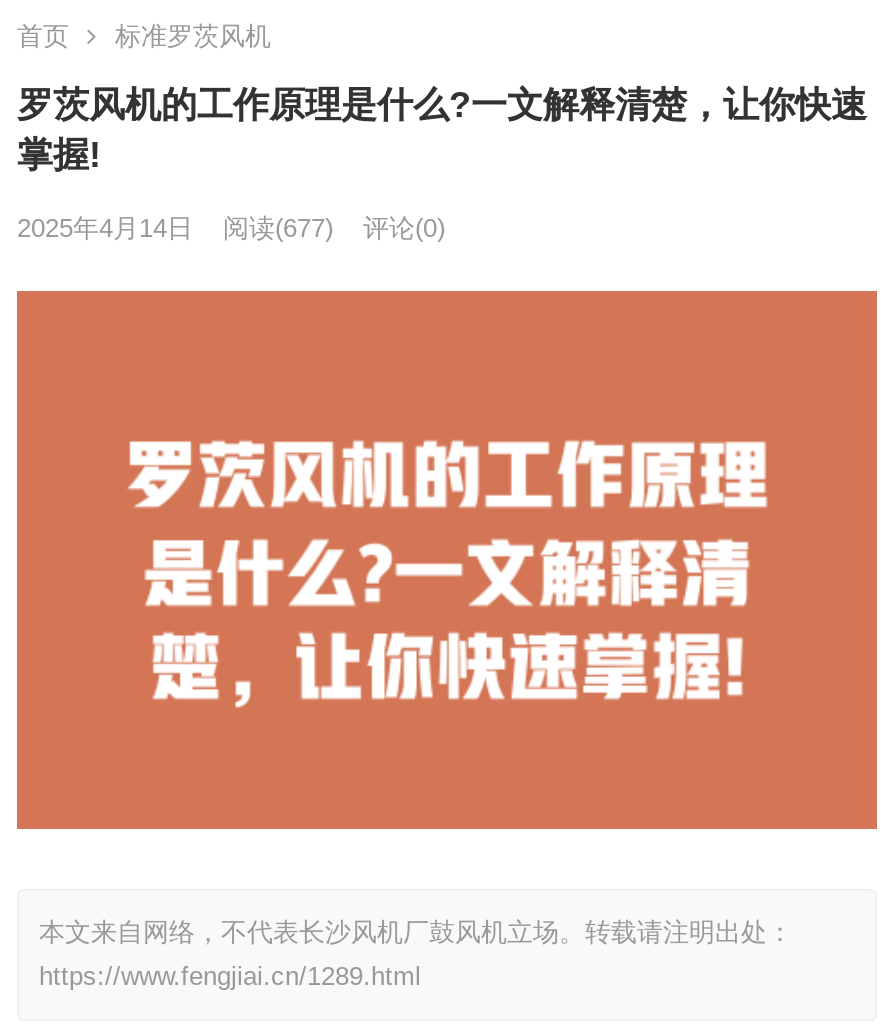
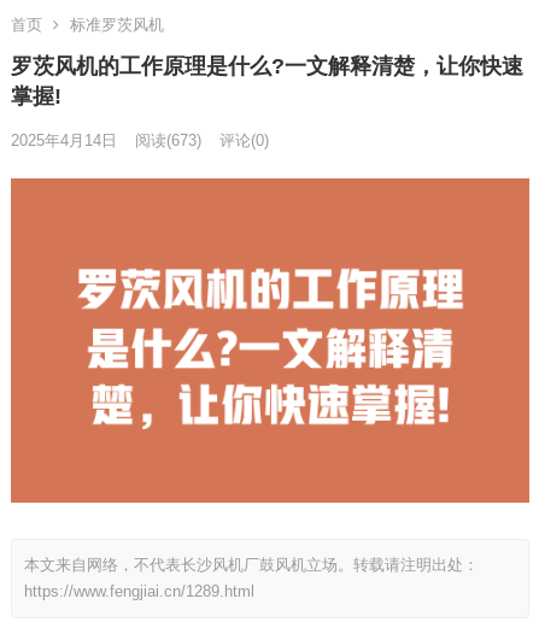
- 2025年4月14日 阅读(677) 评论(0)
+ 2025年4月14日 阅读(673) 评论(0)
